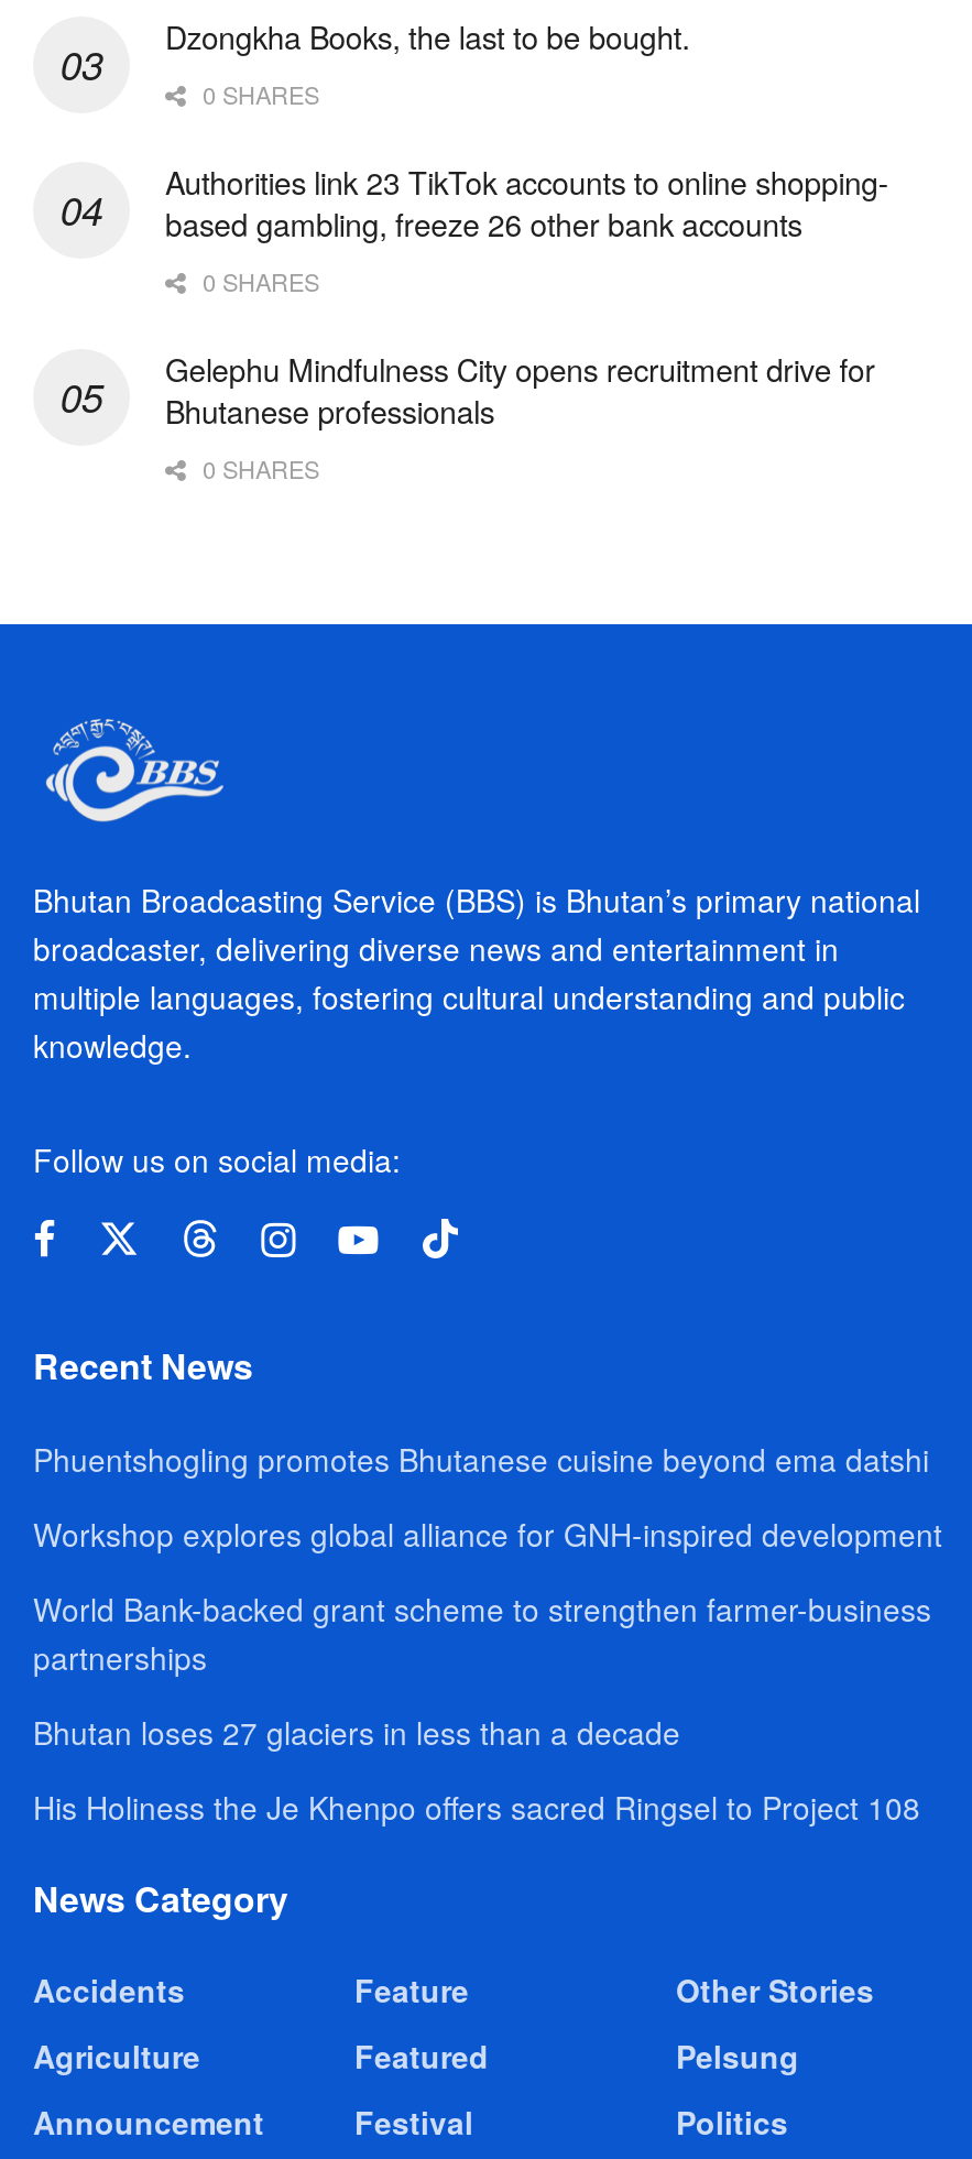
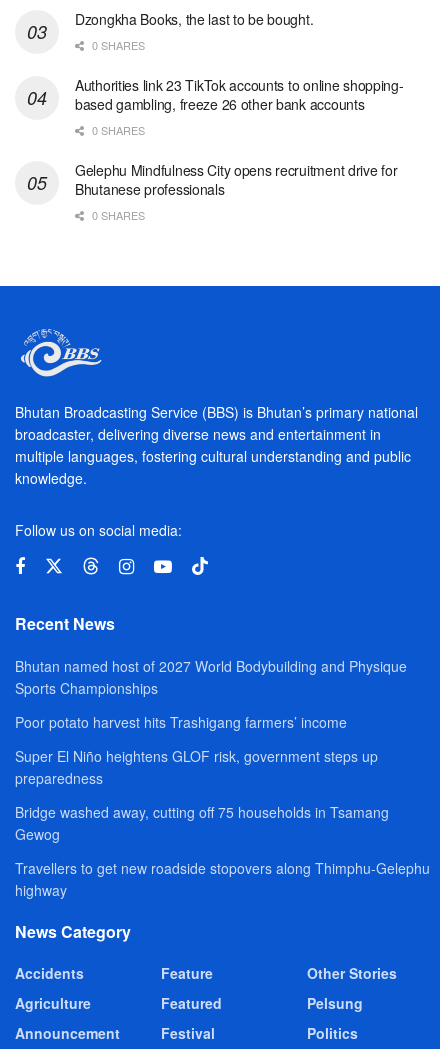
- Phuentshogling promotes Bhutanese cuisine beyond ema datshi
+ Bhutan named host of 2027 World Bodybuilding and Physique
+ Sports Championships

- Workshop explores global alliance for GNH-inspired development
+ Poor potato harvest hits Trashigang farmers’ income

- World Bank-backed grant scheme to strengthen farmer-business
- partnerships
+ Super El Niño heightens GLOF risk, government steps up
+ preparedness

- Bhutan loses 27 glaciers in less than a decade
+ Bridge washed away, cutting off 75 households in Tsamang
+ Gewog

- His Holiness the Je Khenpo offers sacred Ringsel to Project 108
+ Travellers to get new roadside stopovers along Thimphu-Gelephu
+ highway
